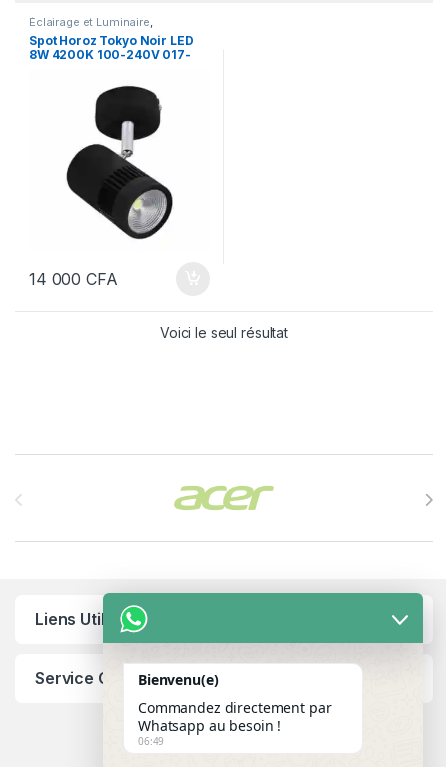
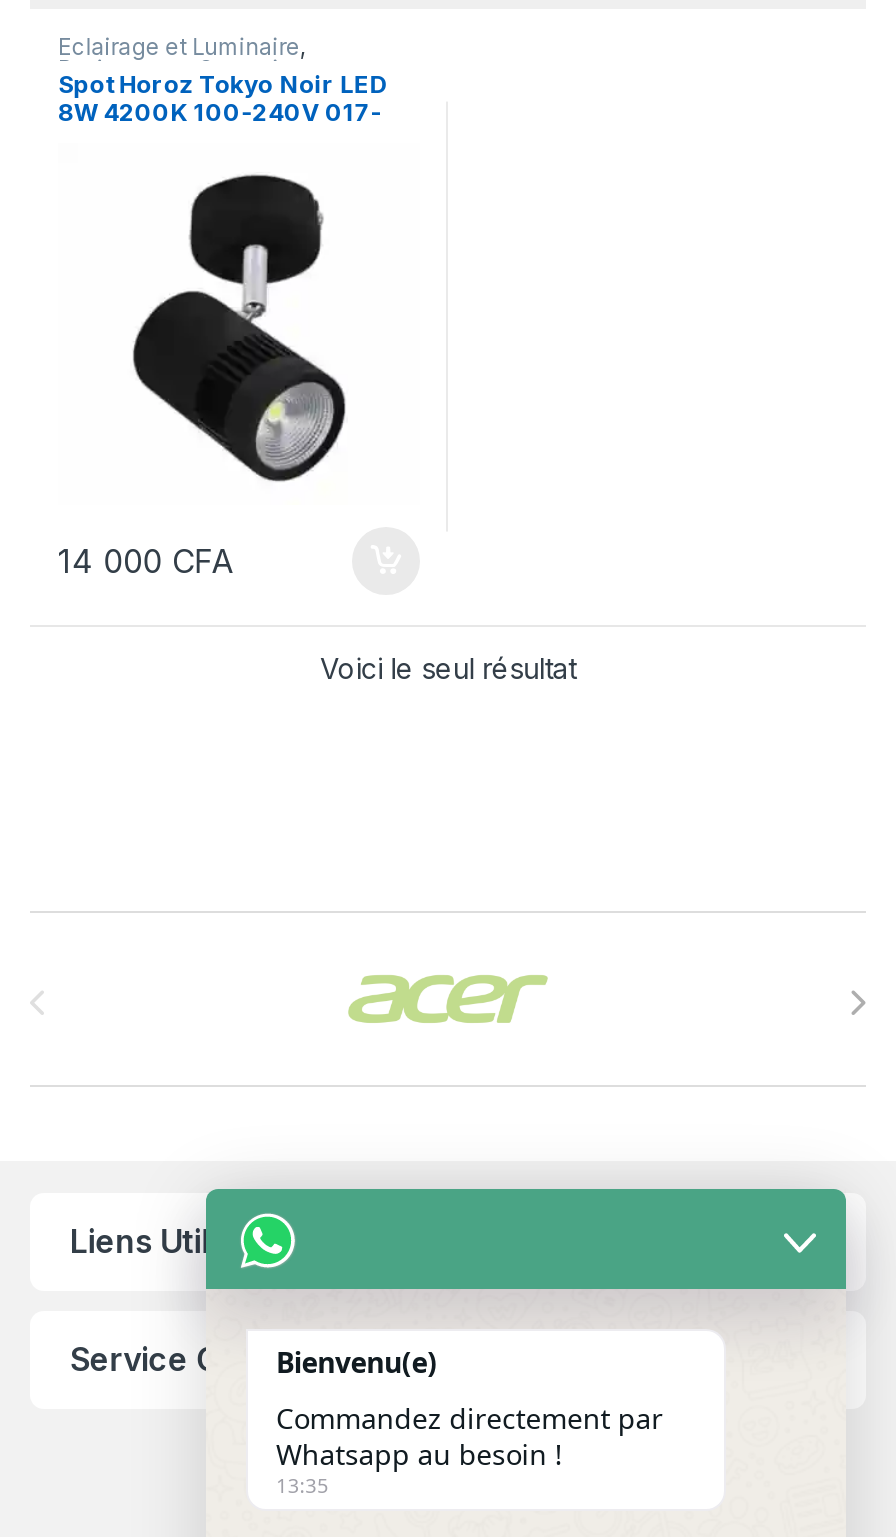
- 06:49
+ 13:35
